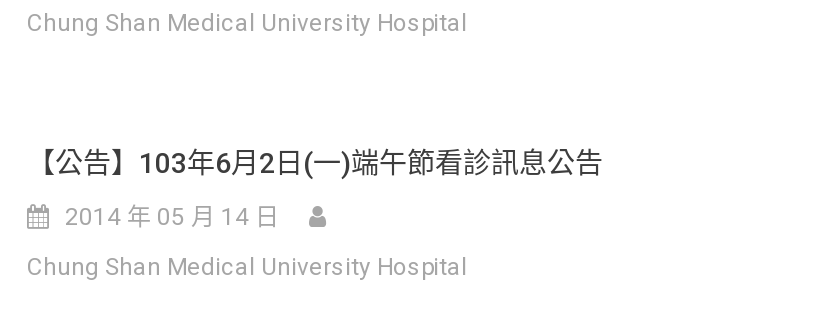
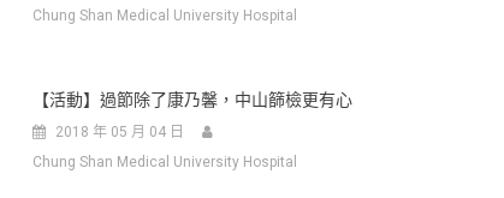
- 【公告】103年6月2日(一)端午節看診訊息公告
+ 【活動】過節除了康乃馨，中山篩檢更有心

- 2014 年 05 月 14 日
+ 2018 年 05 月 04 日
